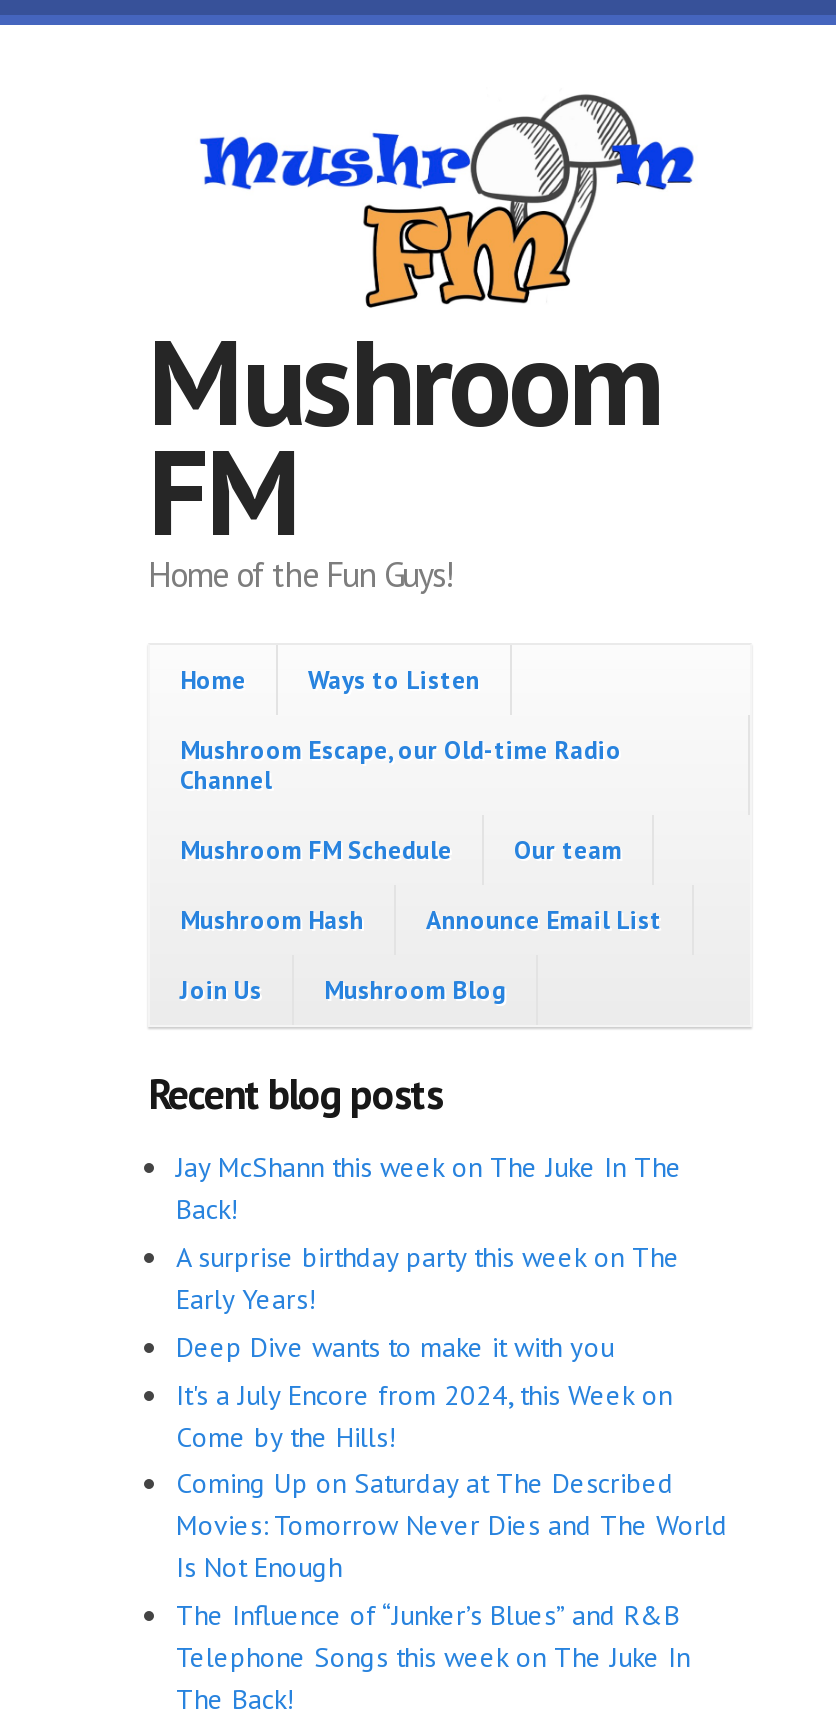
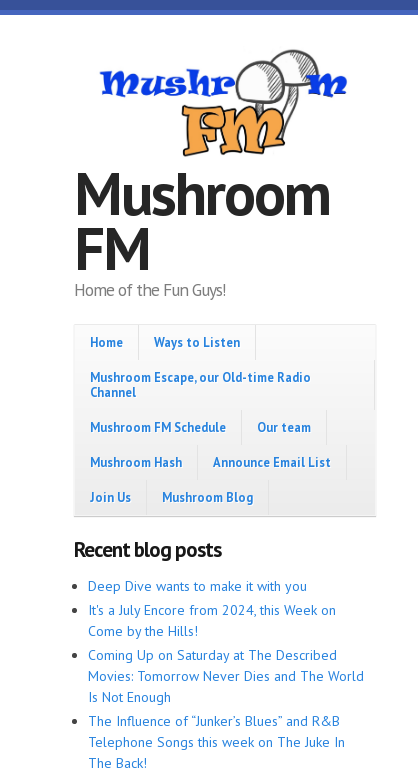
- Jay McShann this week on The Juke In The
- Back!
- A surprise birthday party this week on The
- Early Years!
